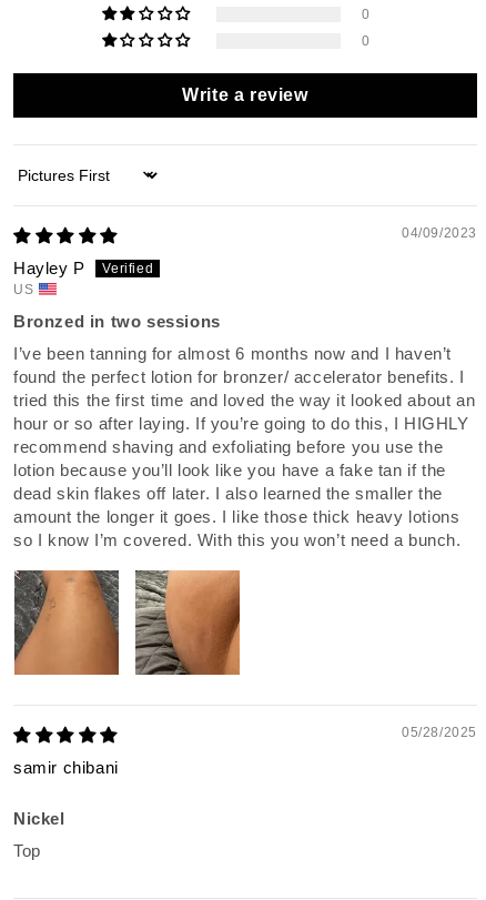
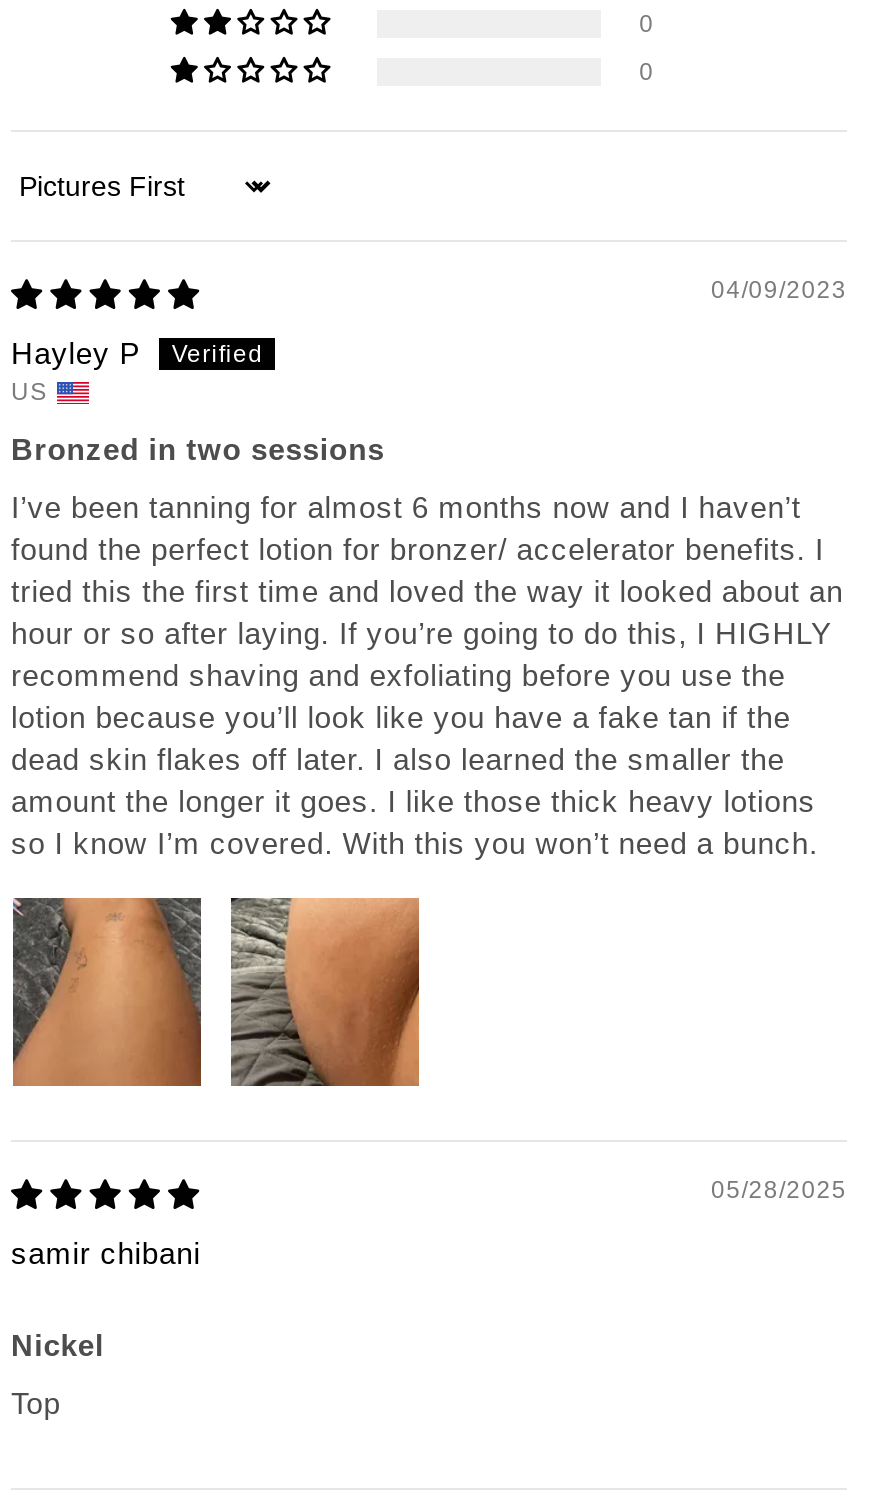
- Write a review
